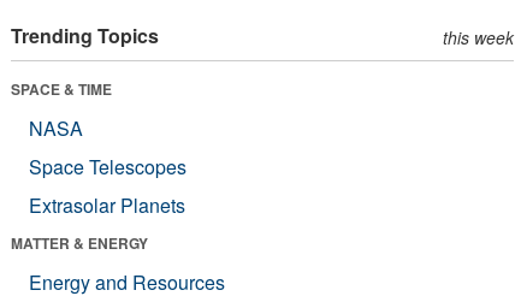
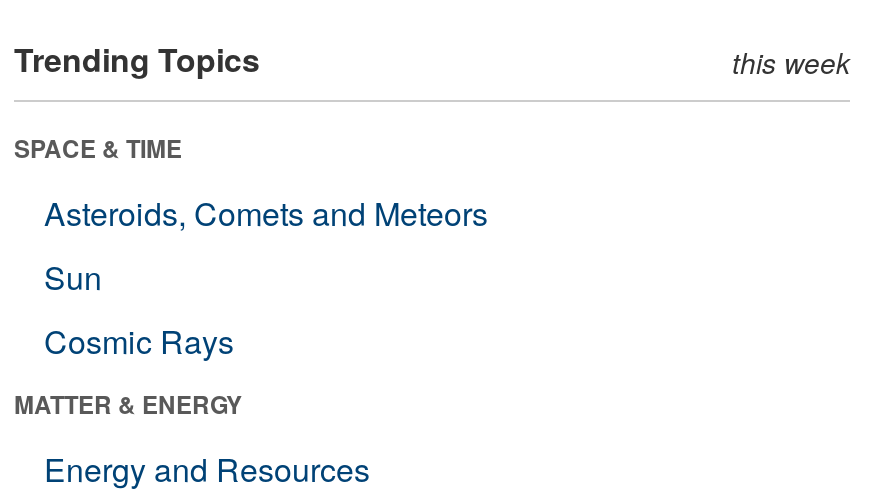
- NASA
- Space Telescopes
- Extrasolar Planets
+ Asteroids, Comets and Meteors
+ Sun
+ Cosmic Rays
